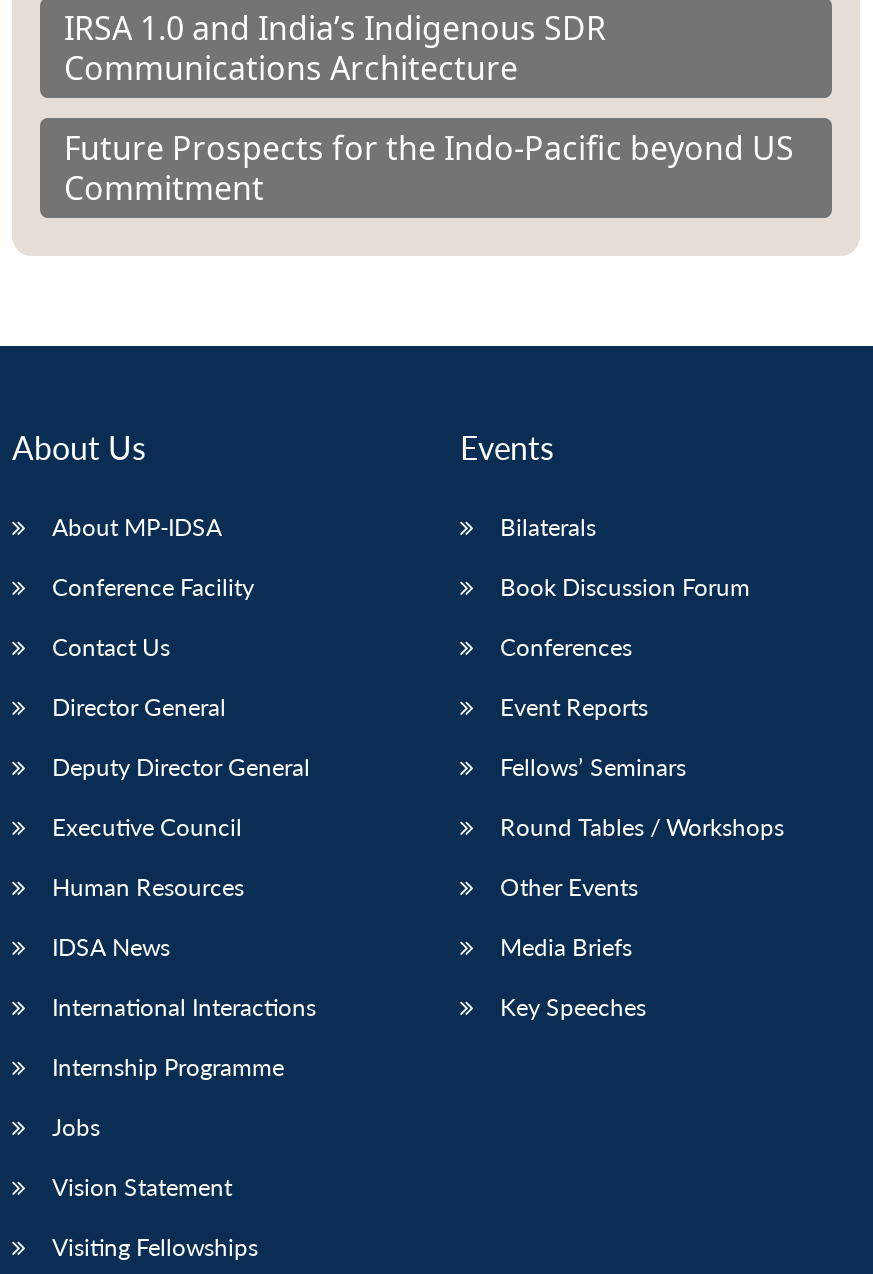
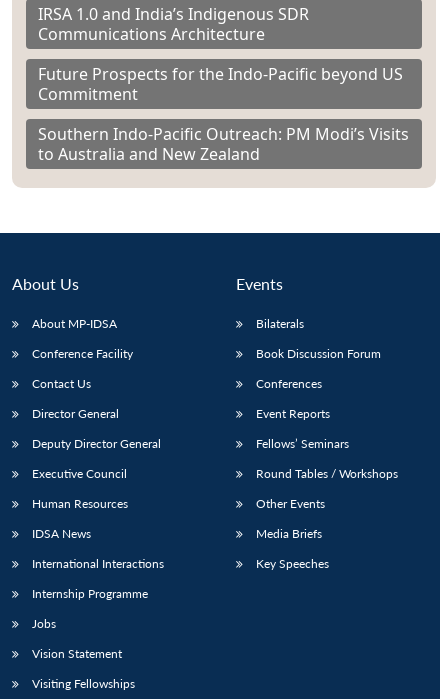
+ Southern Indo-Pacific Outreach: PM Modi’s Visits
+ to Australia and New Zealand
